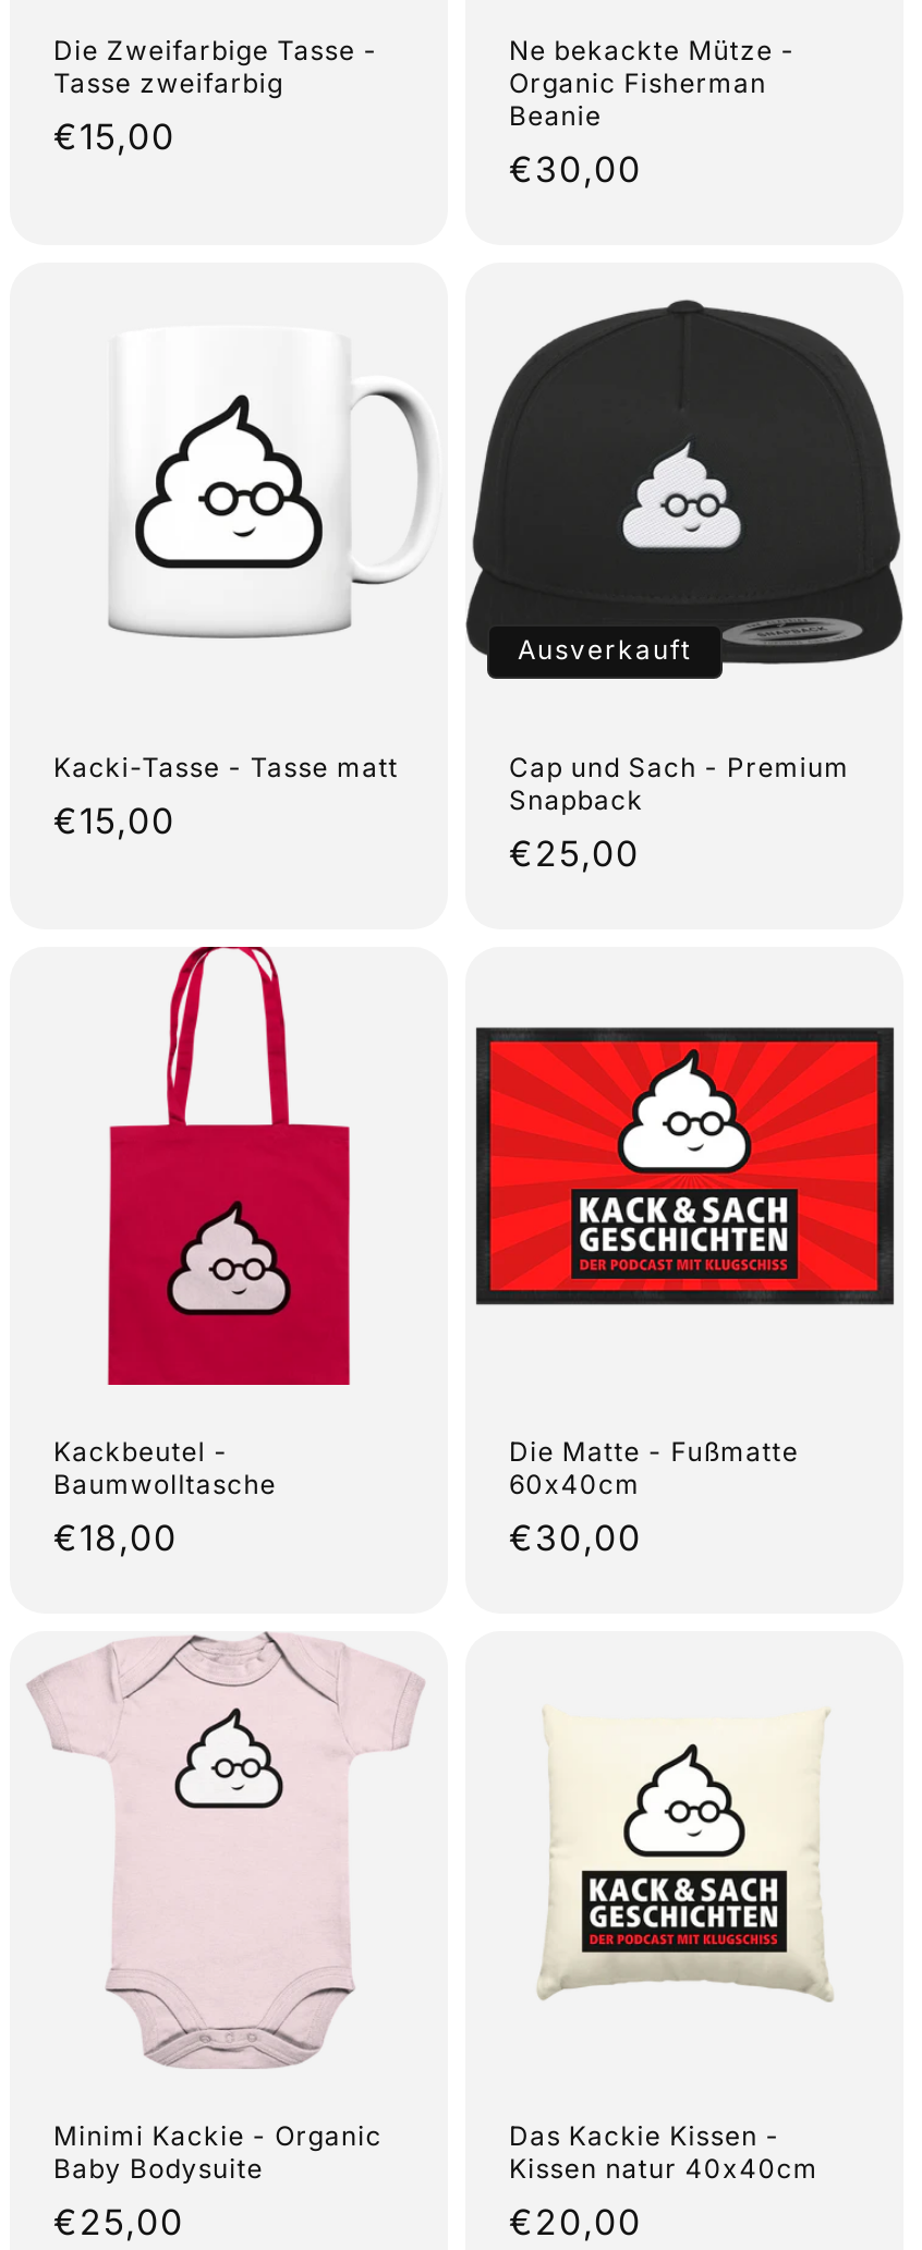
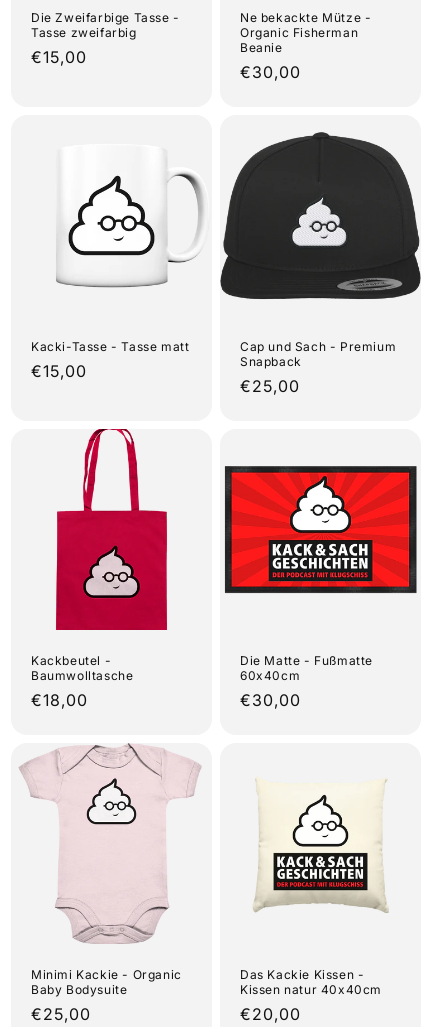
- Ausverkauft
